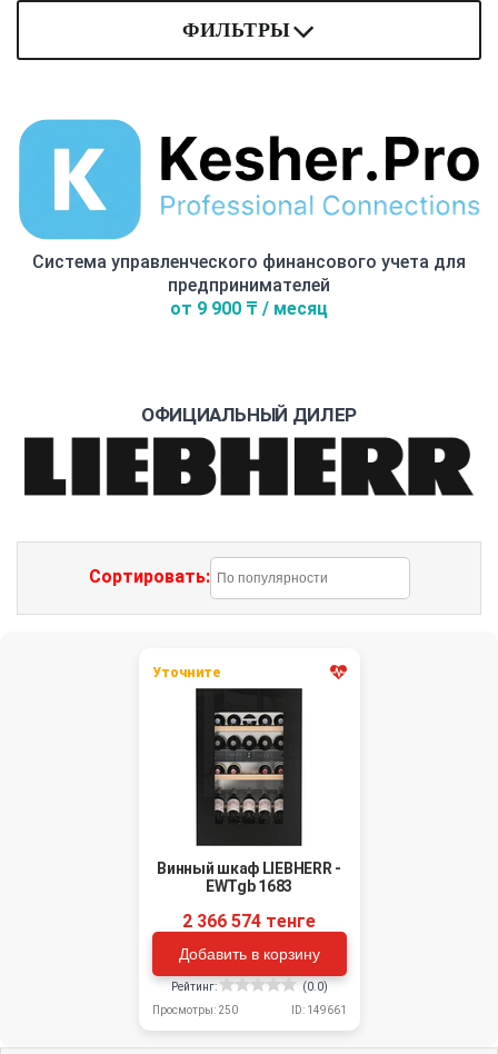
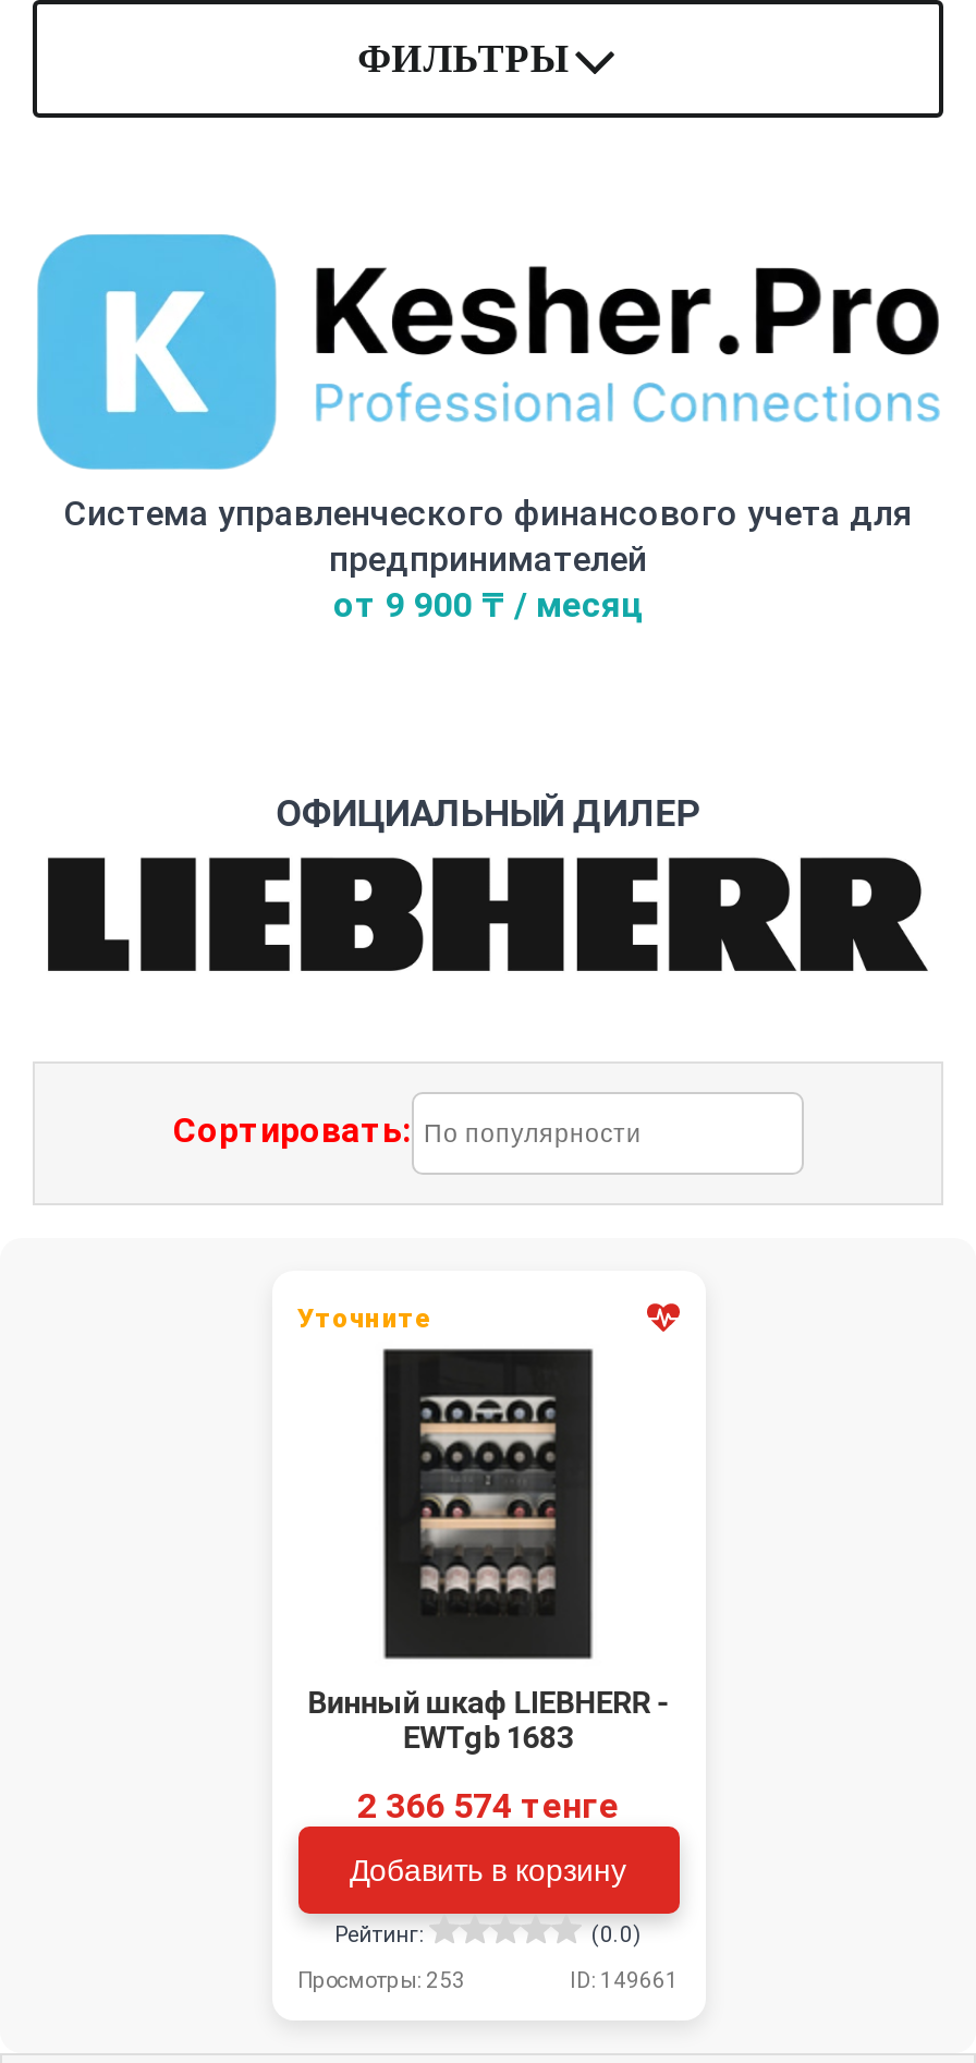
- Просмотры: 250
+ Просмотры: 253
